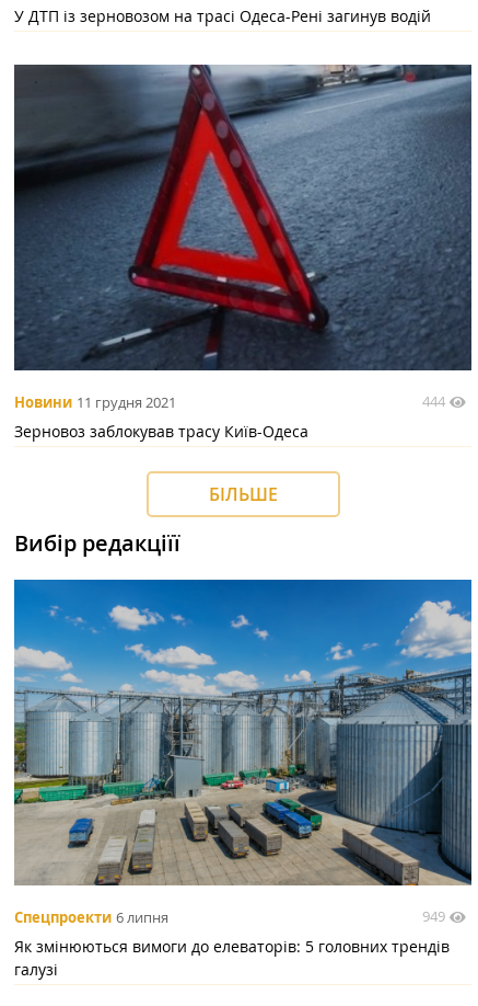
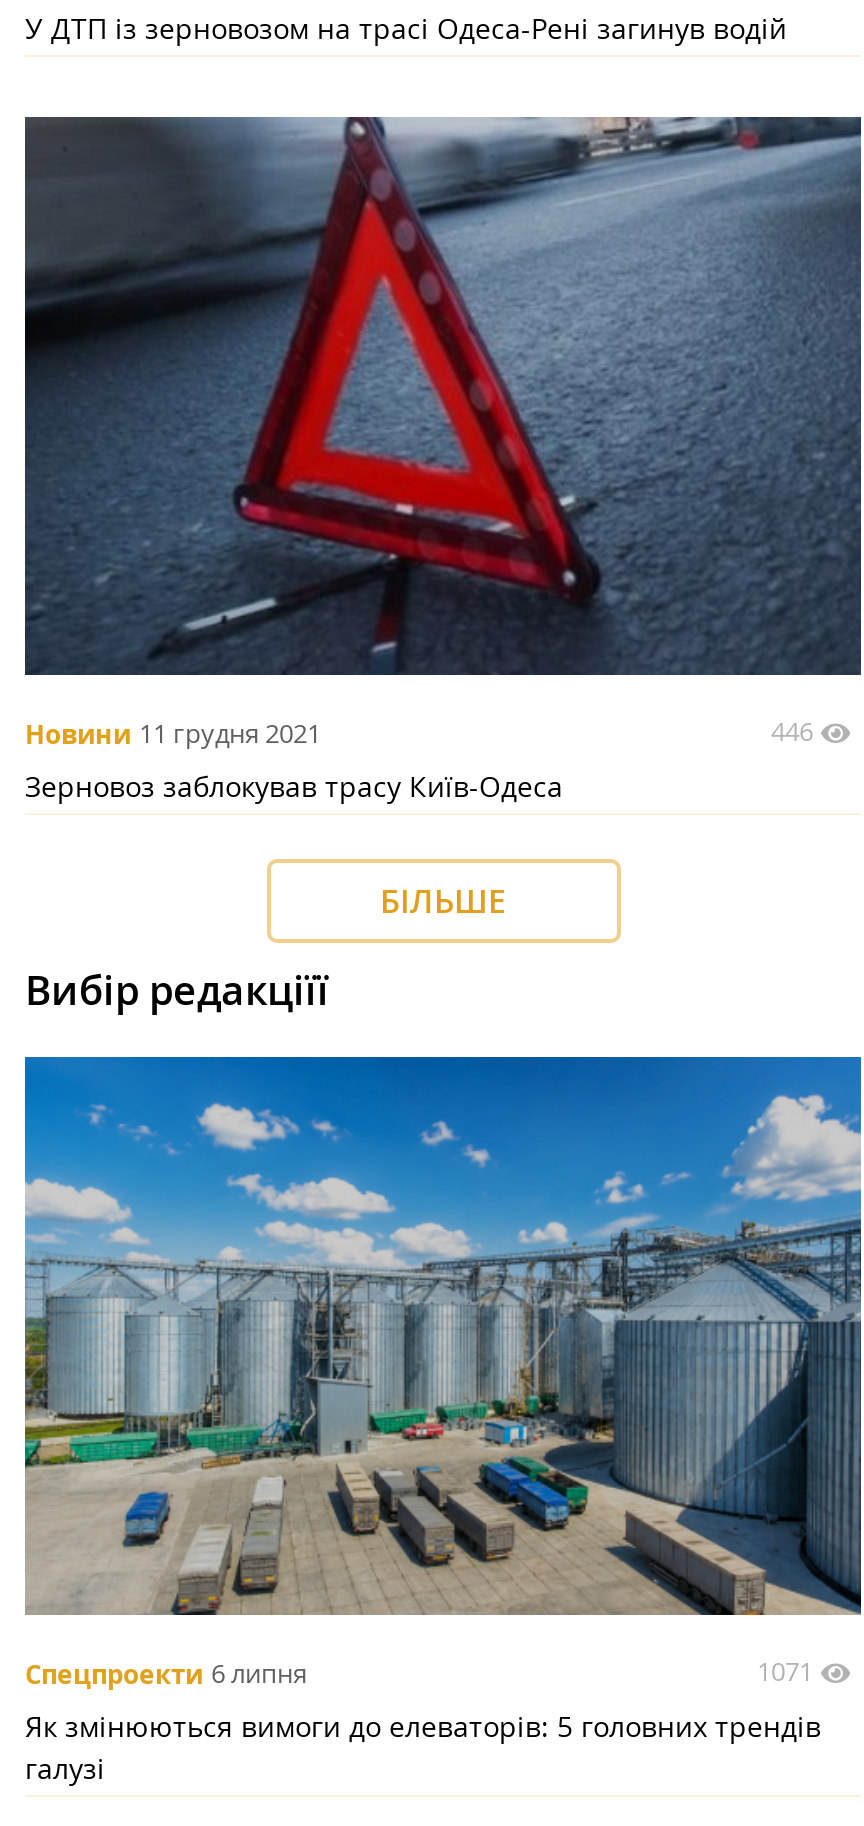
- 444
+ 446

- 949
+ 1071
